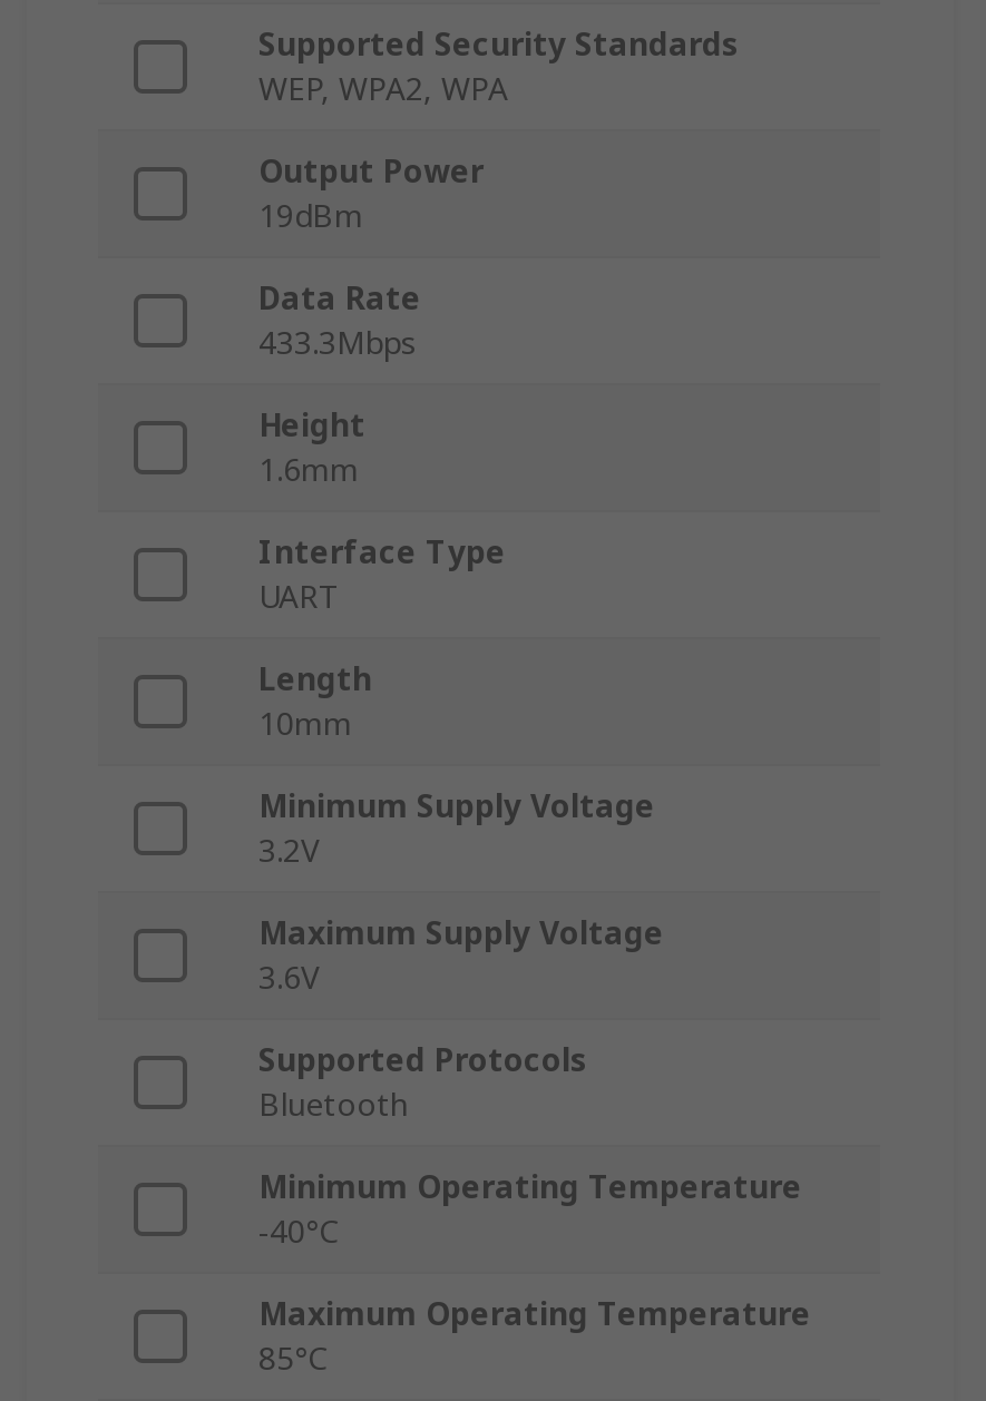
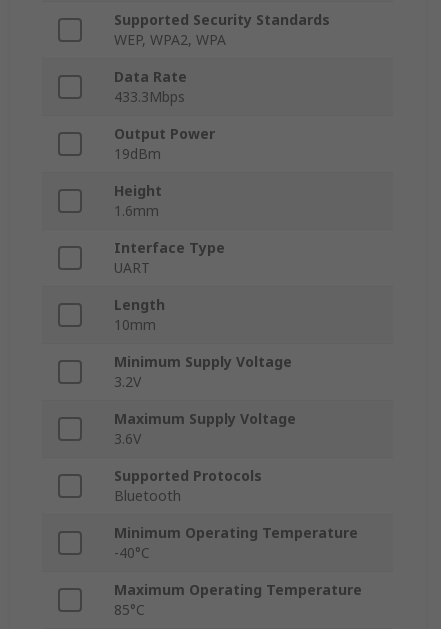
moved down: Output Power | 19dBm

moved up: Data Rate | 433.3Mbps
